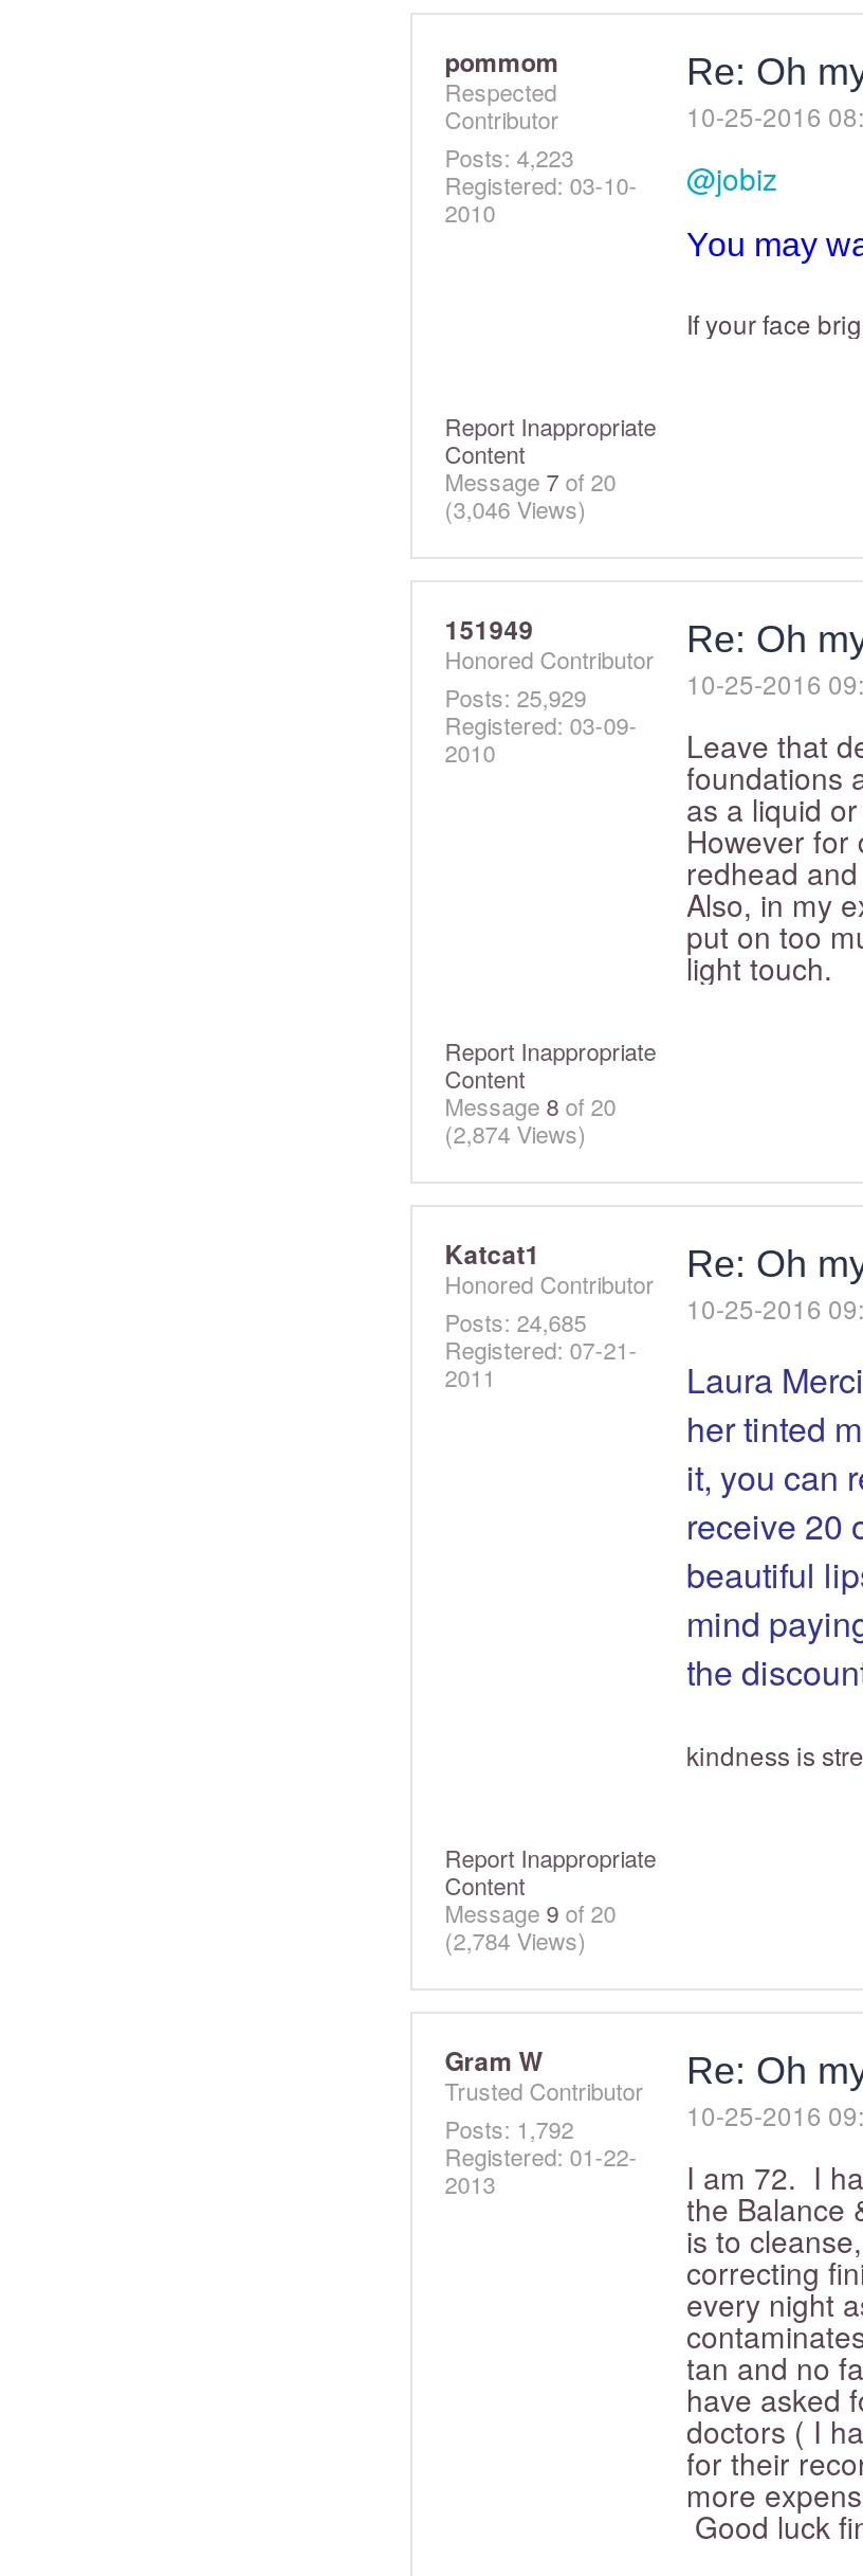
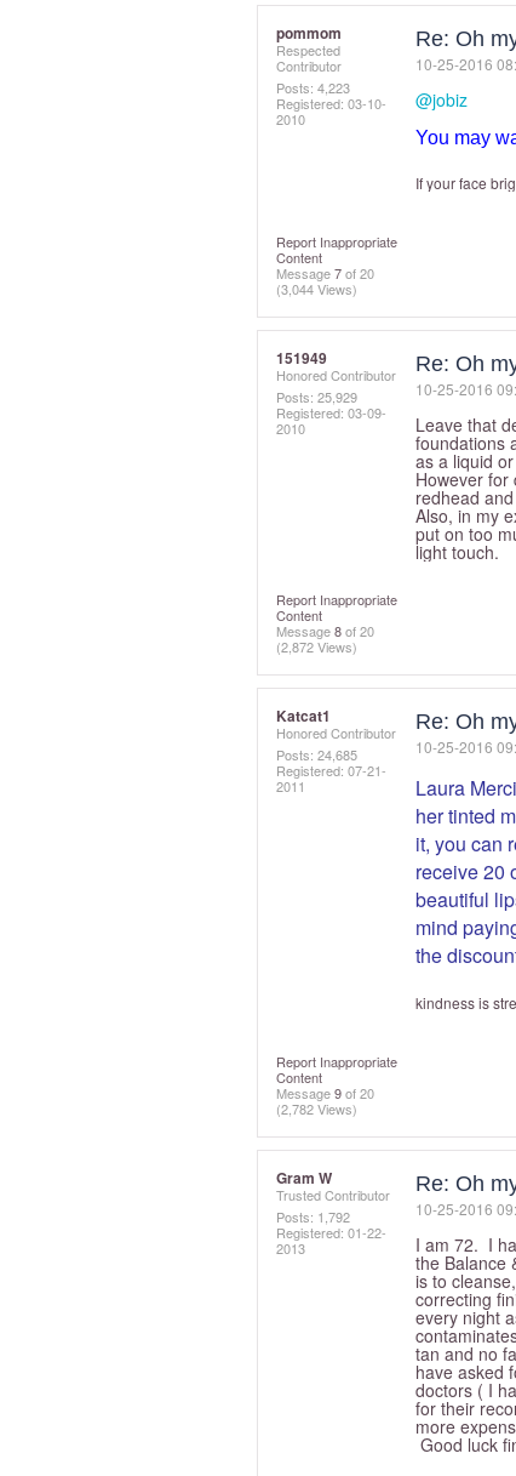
- (3,046 Views)
+ (3,044 Views)

- (2,874 Views)
+ (2,872 Views)

- (2,784 Views)
+ (2,782 Views)
